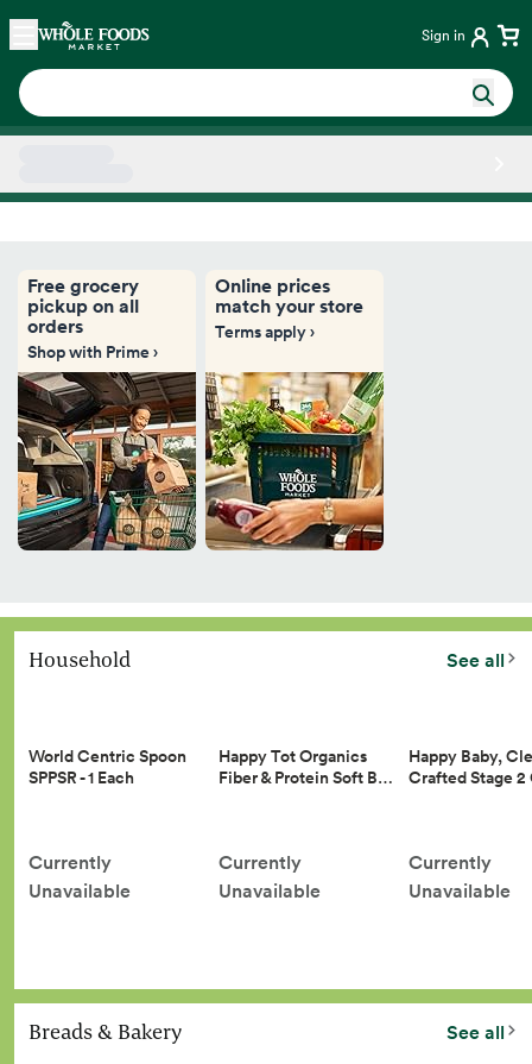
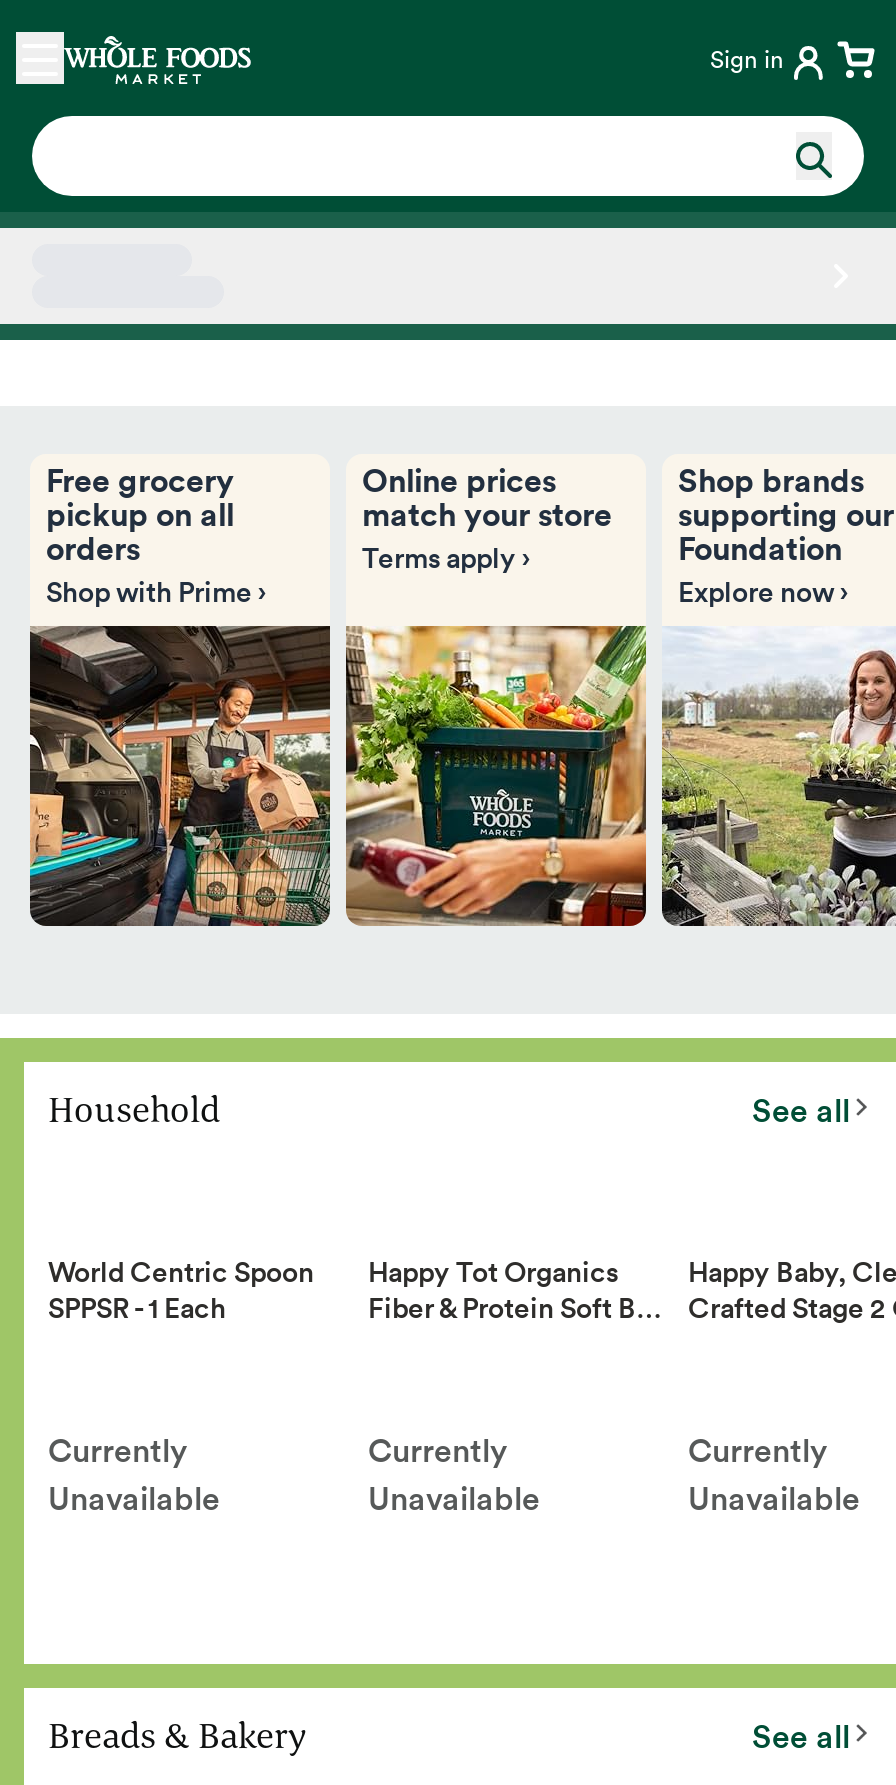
+ Shop brands
+ supporting our
+ Foundation
+ Explore now ›

+ [image]
